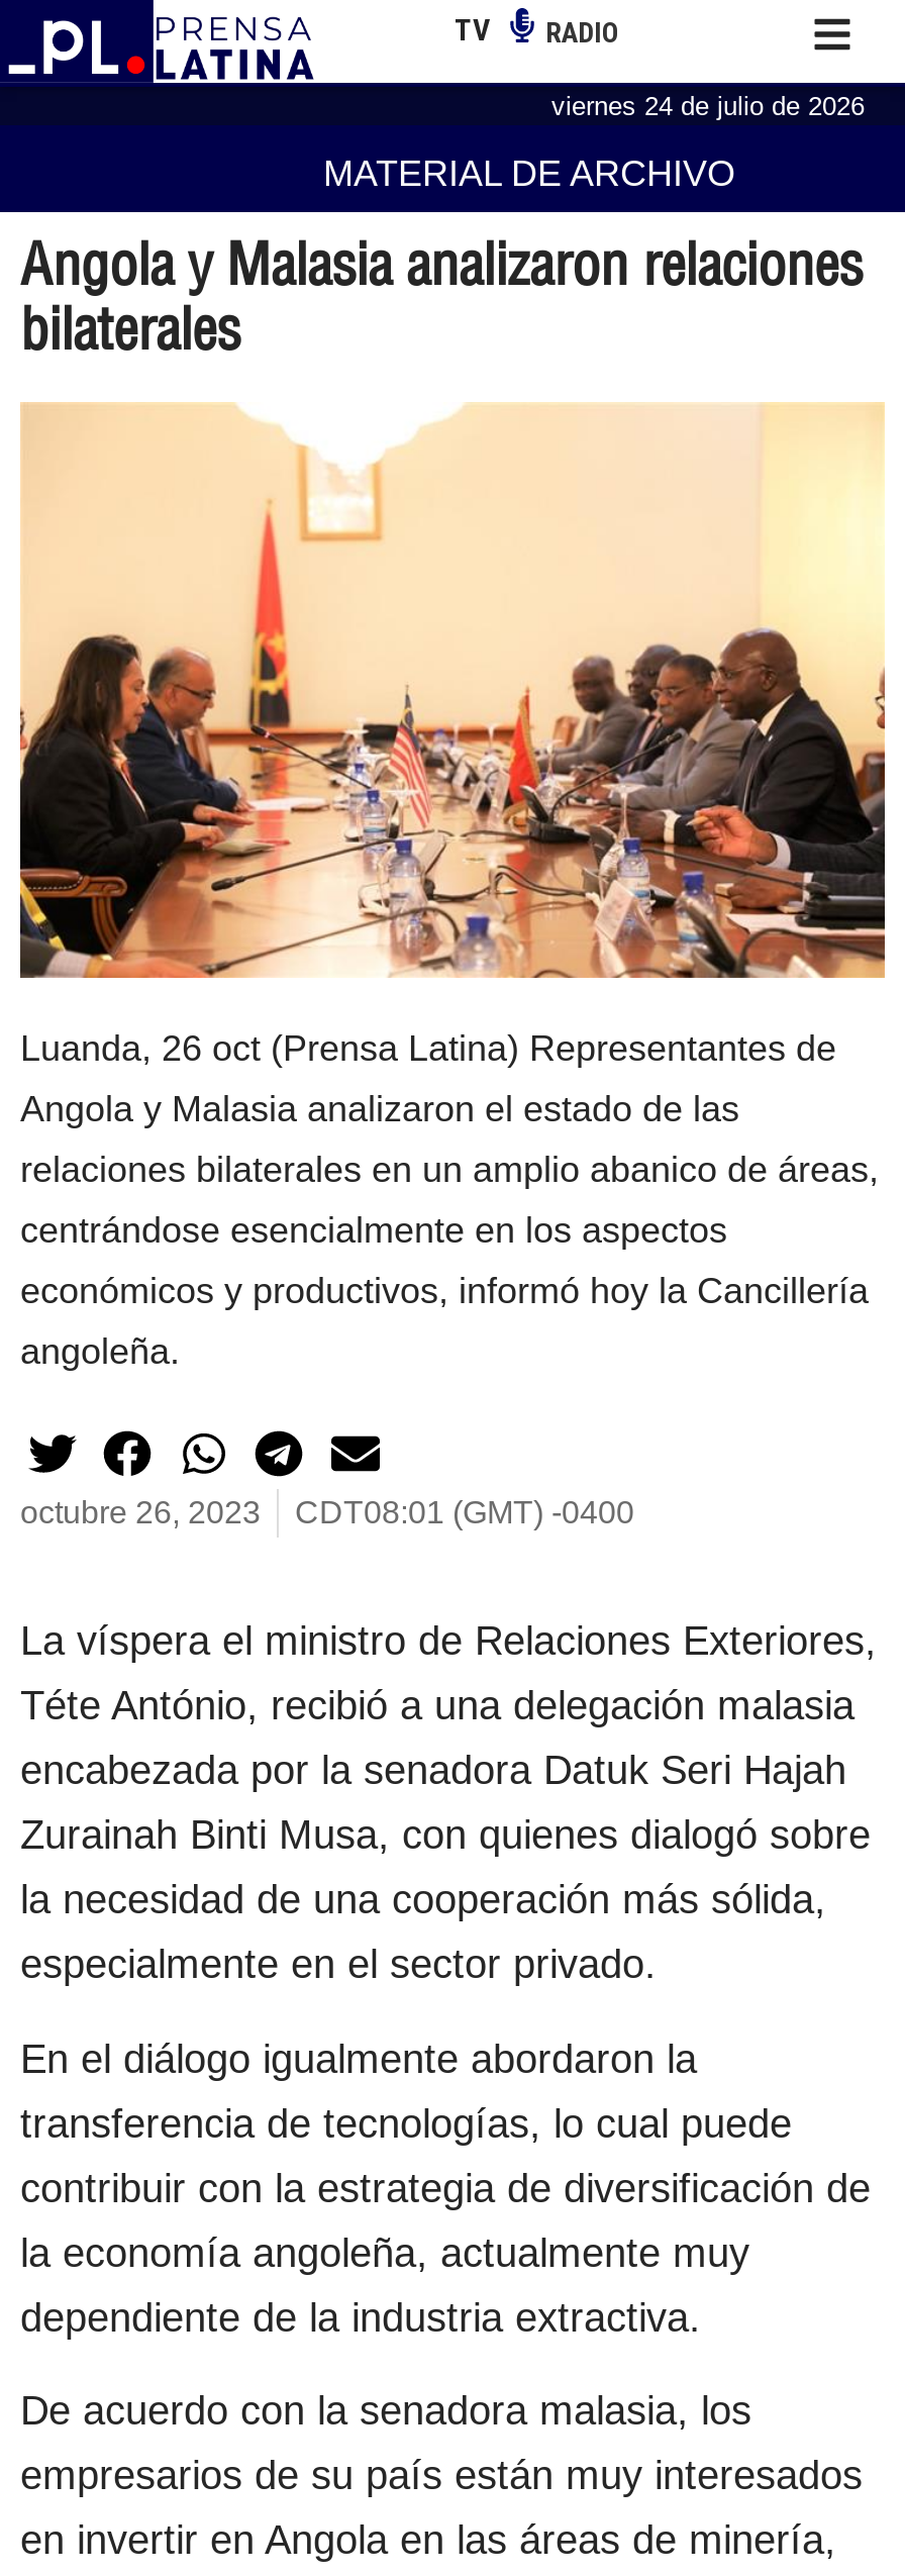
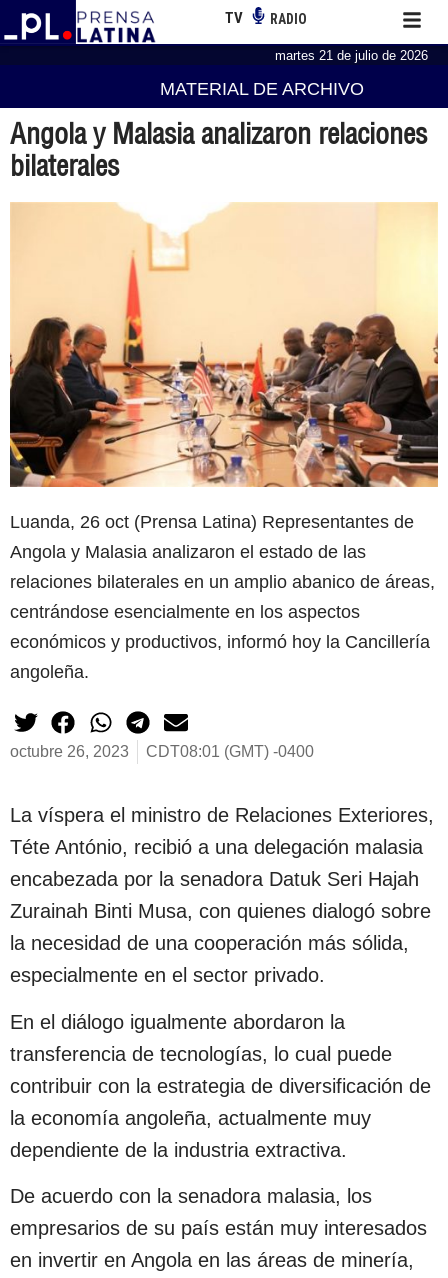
- viernes 24 de julio de 2026
+ martes 21 de julio de 2026
